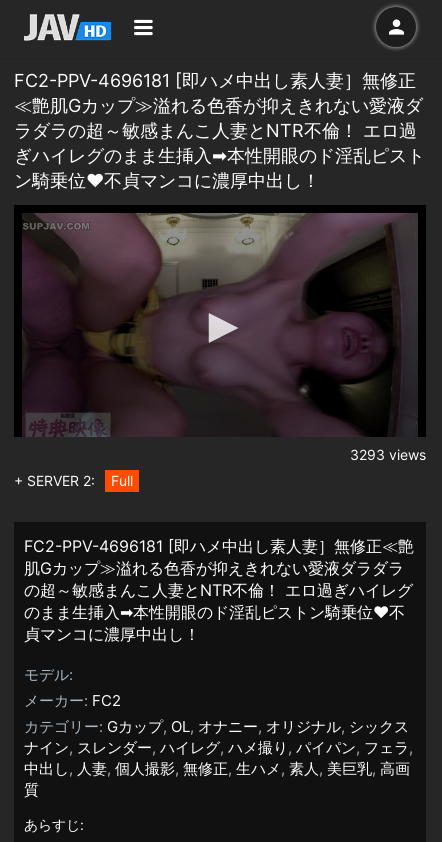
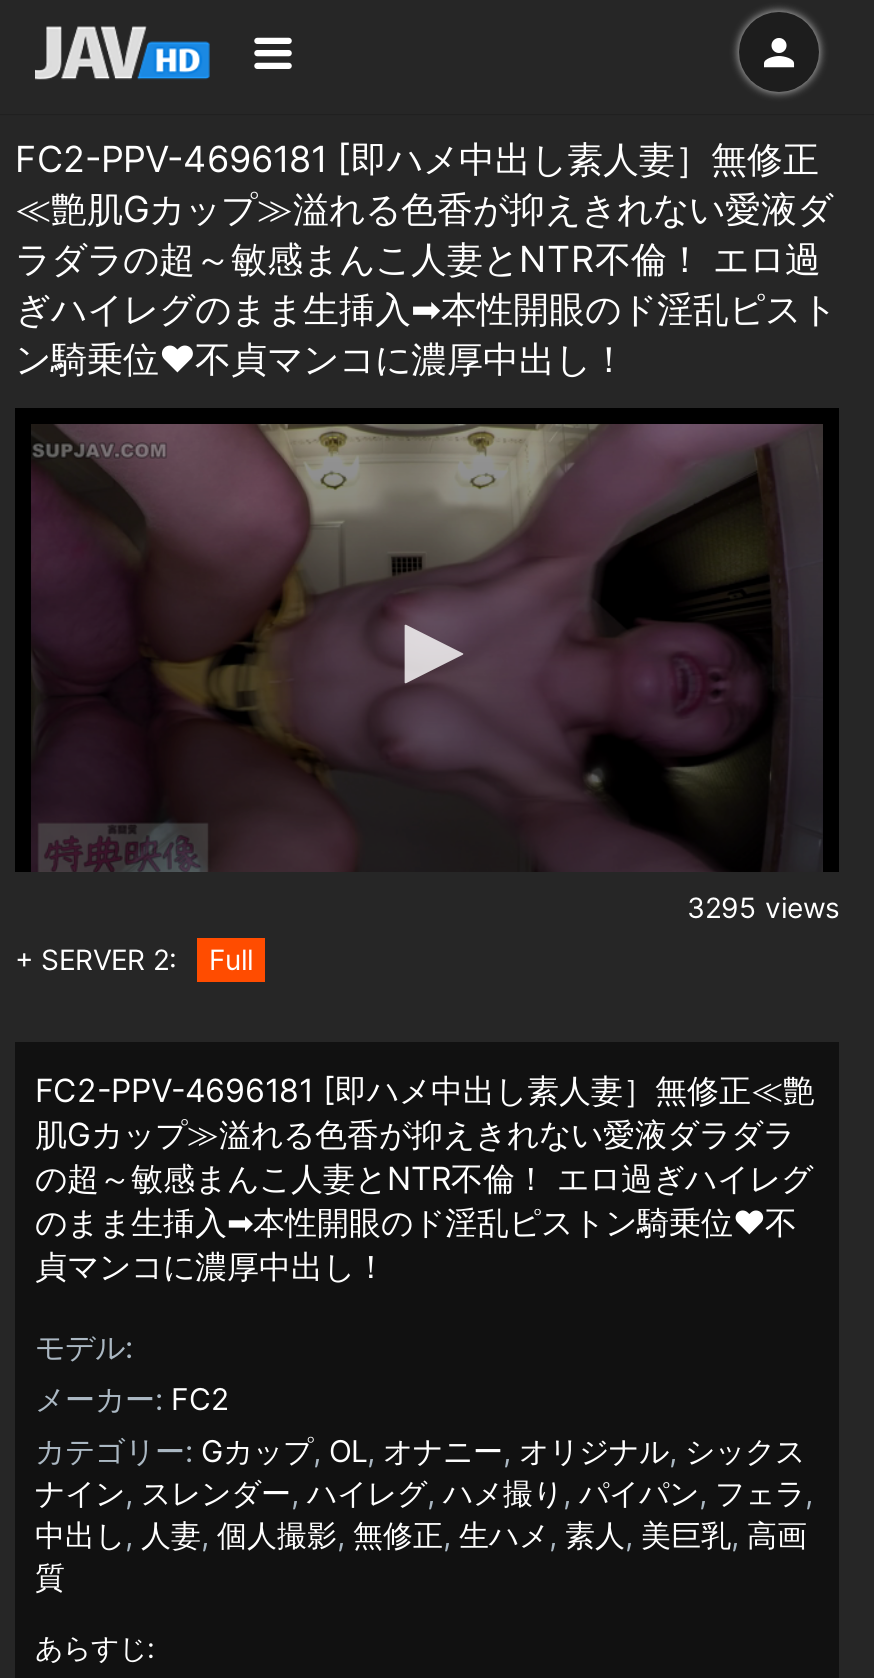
- 3293 views
+ 3295 views
